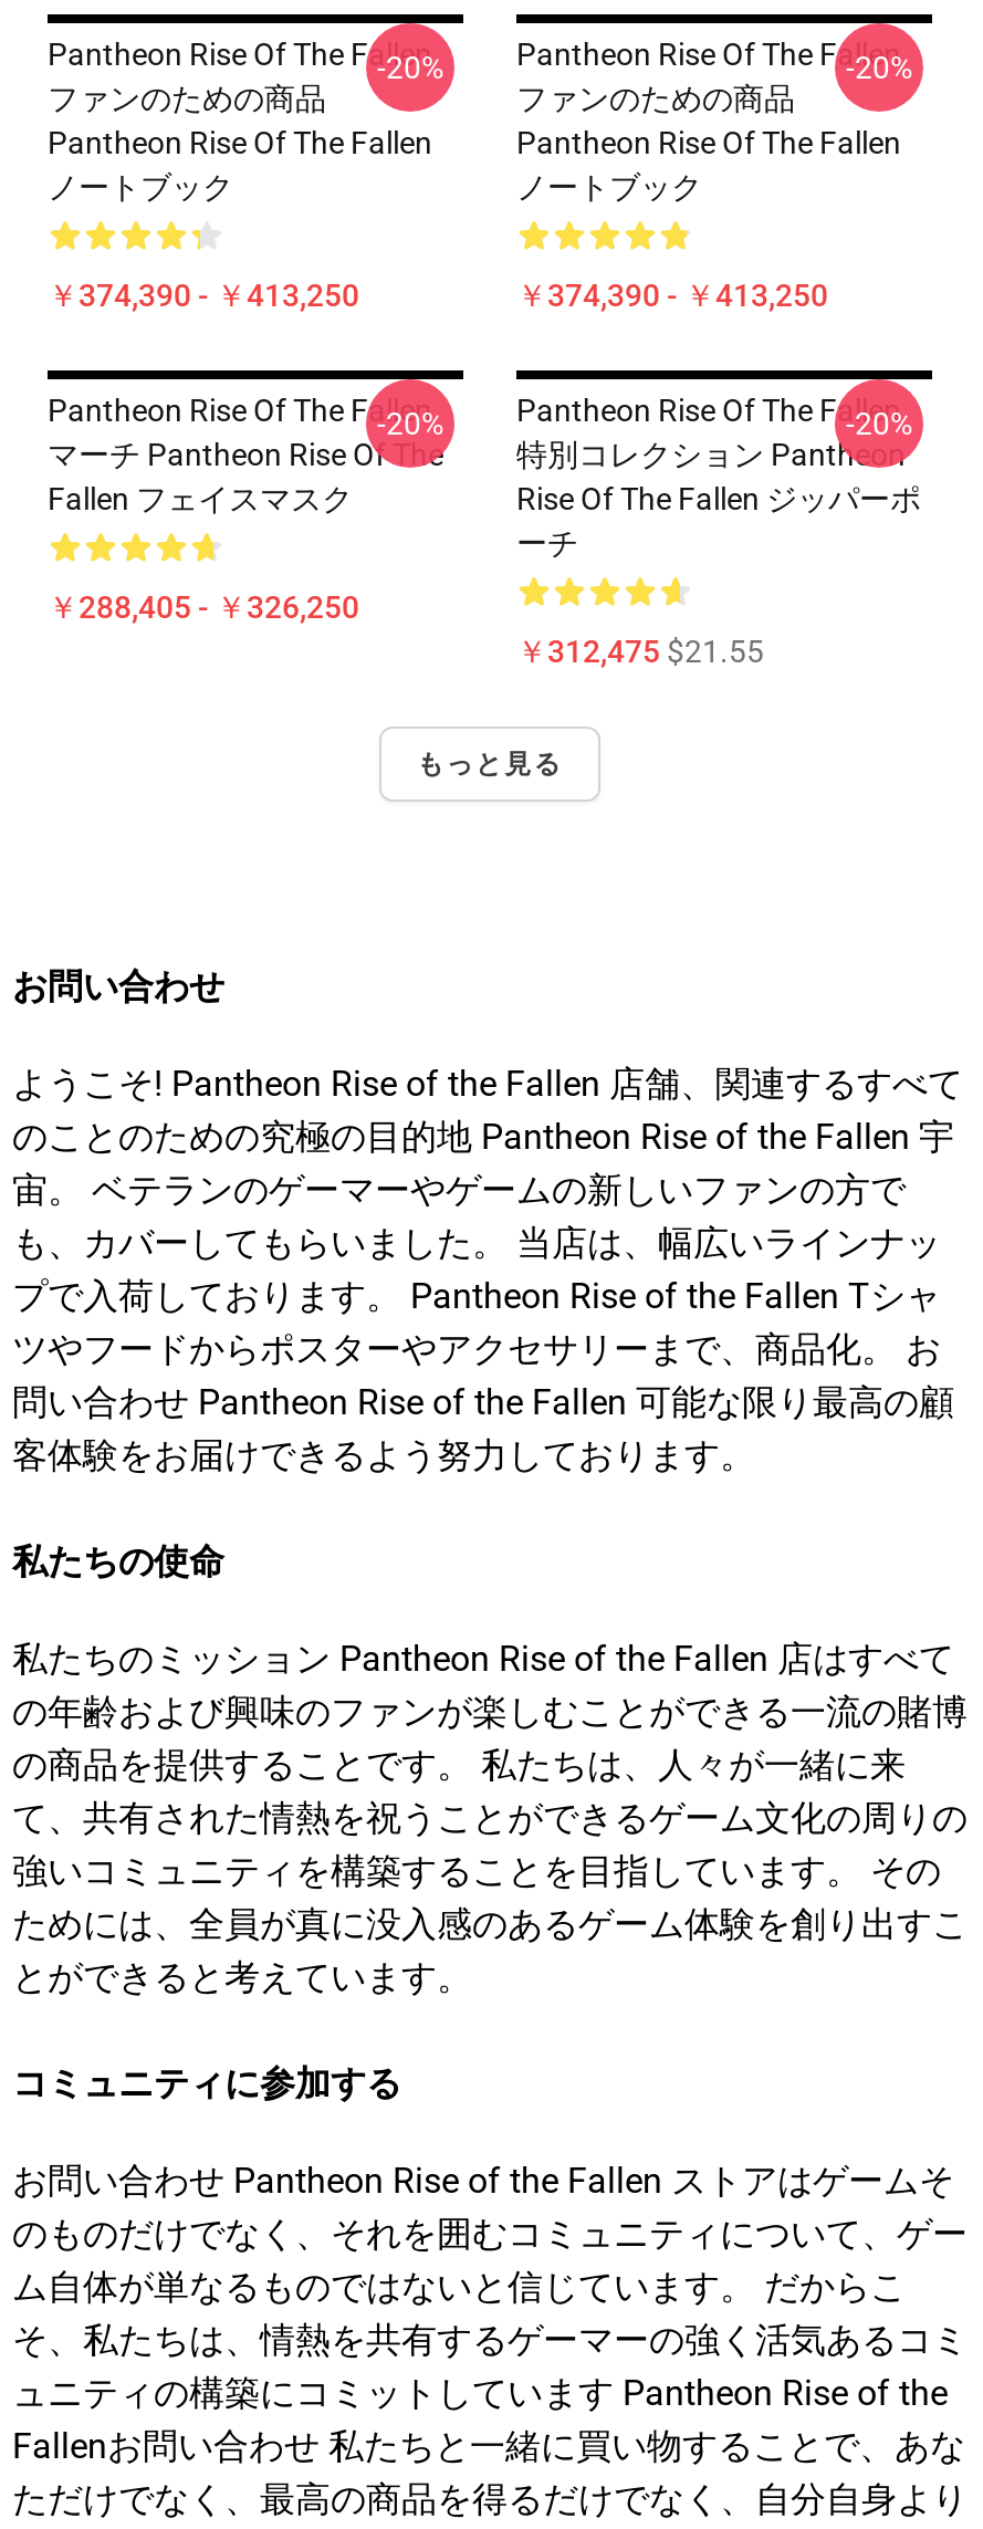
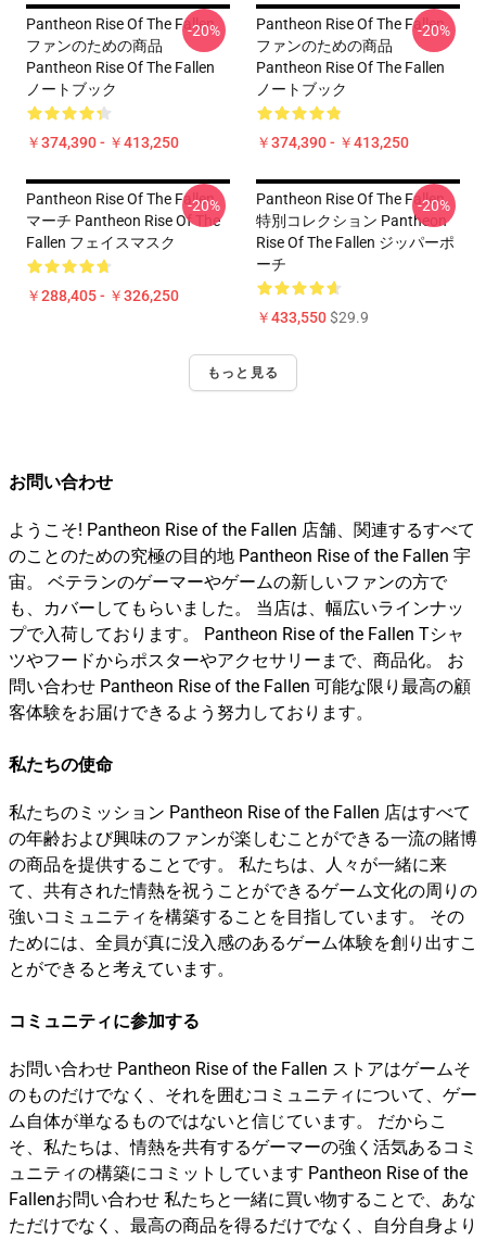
- ￥312,475 $21.55
+ ￥433,550 $29.9
